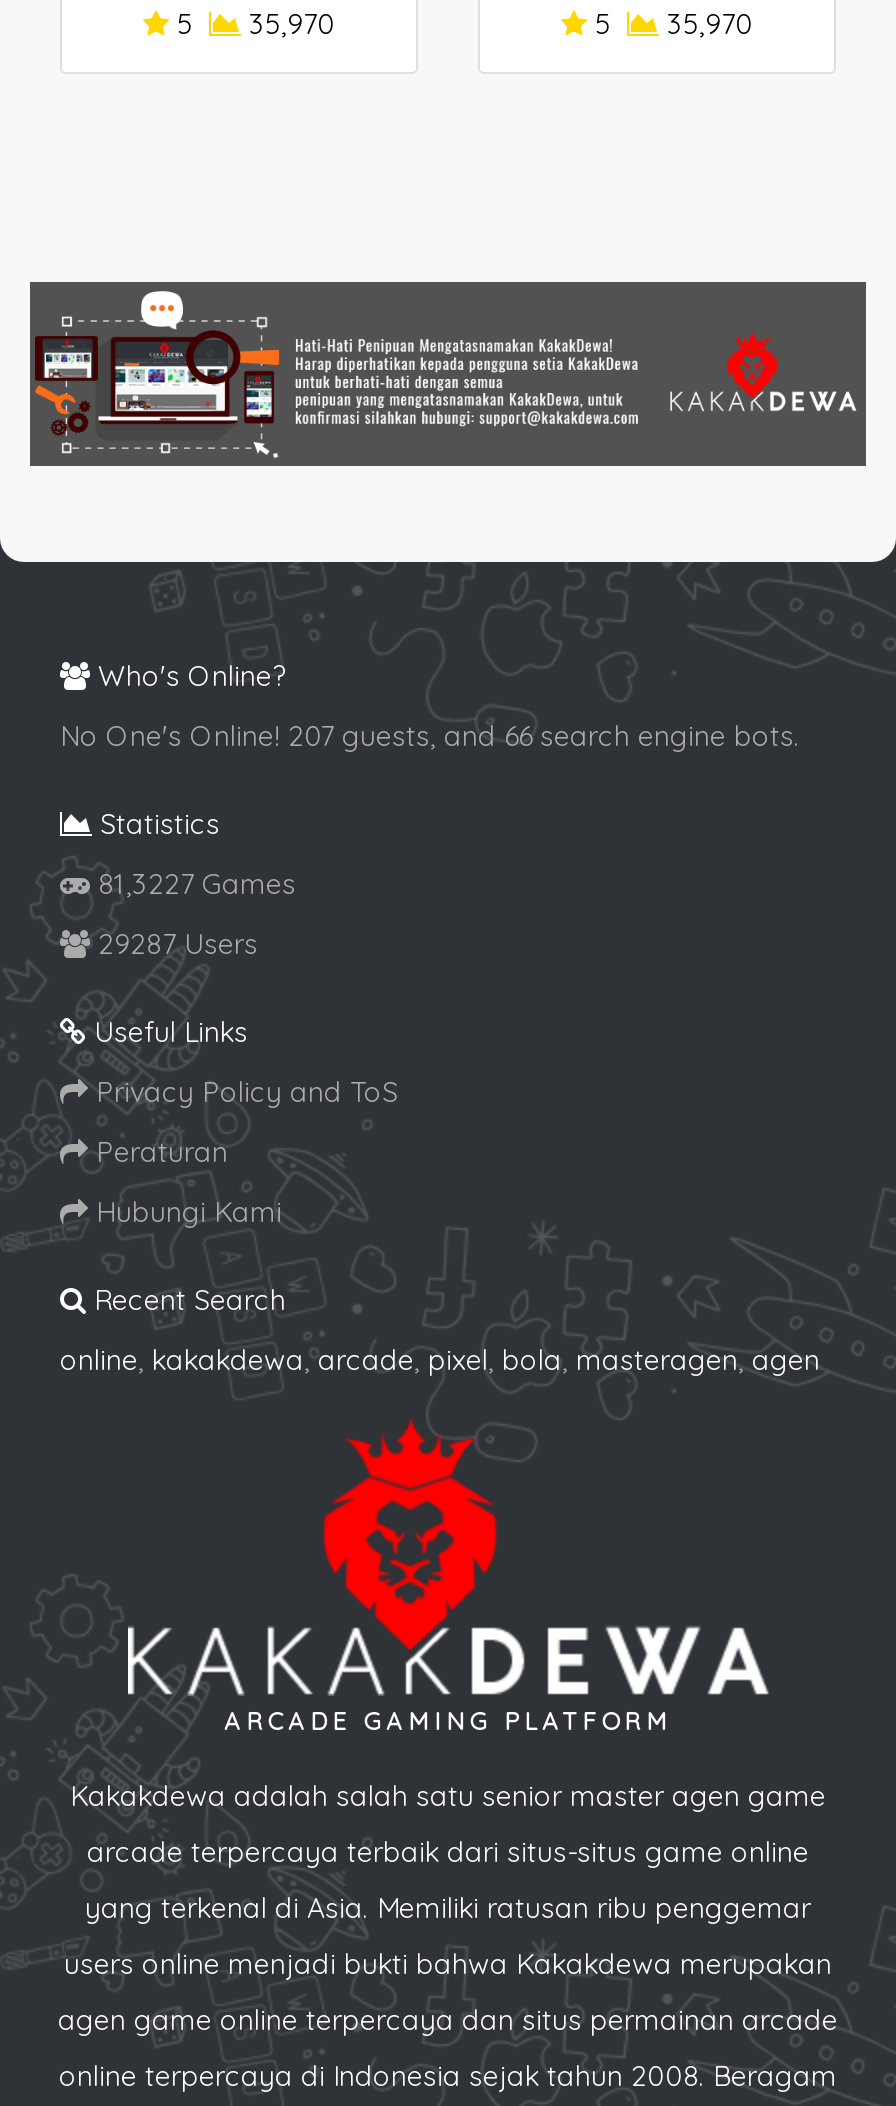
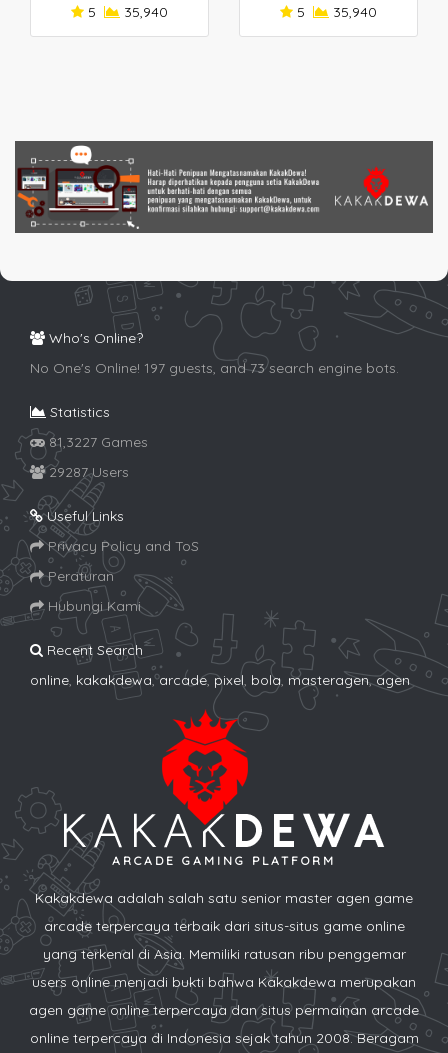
- 5 35,970
+ 5 35,940

- 5 35,970
+ 5 35,940

- No One's Online! 207 guests, and 66 search engine bots.
+ No One's Online! 197 guests, and 73 search engine bots.
